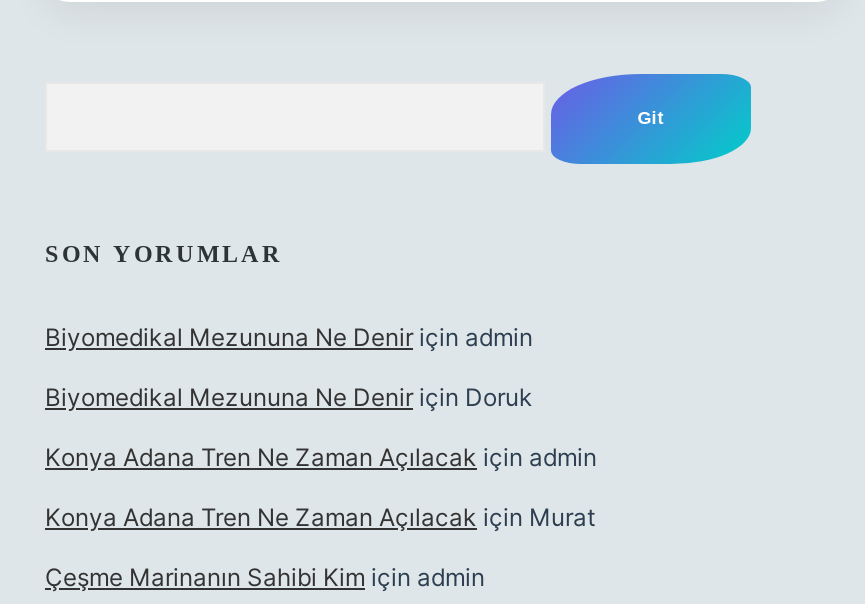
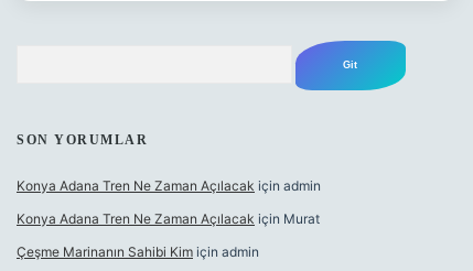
- Biyomedikal Mezununa Ne Denir için admin
- Biyomedikal Mezununa Ne Denir için Doruk
